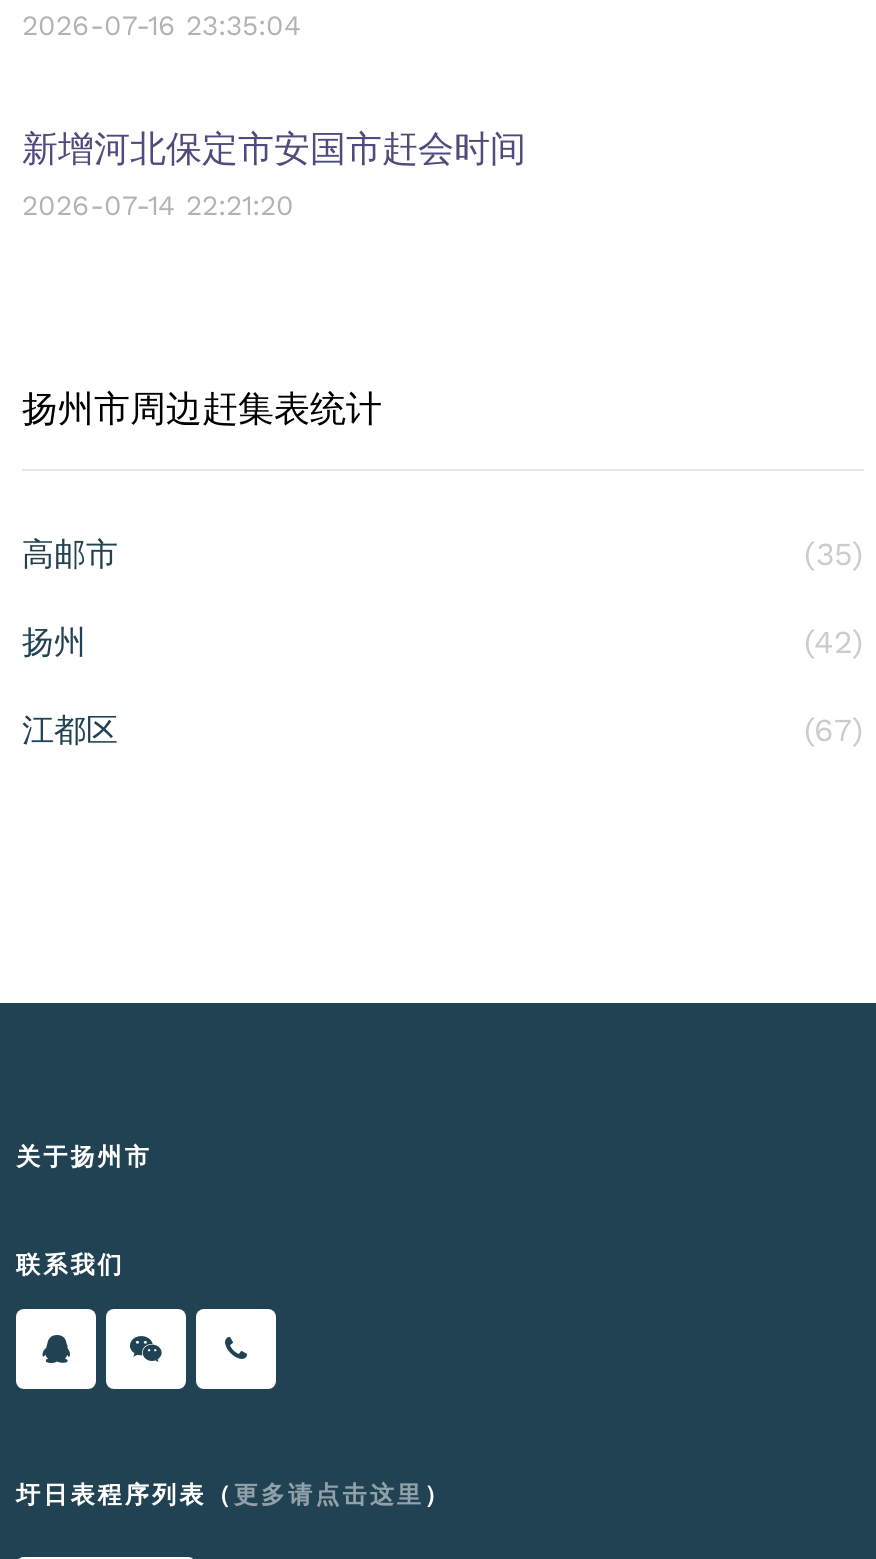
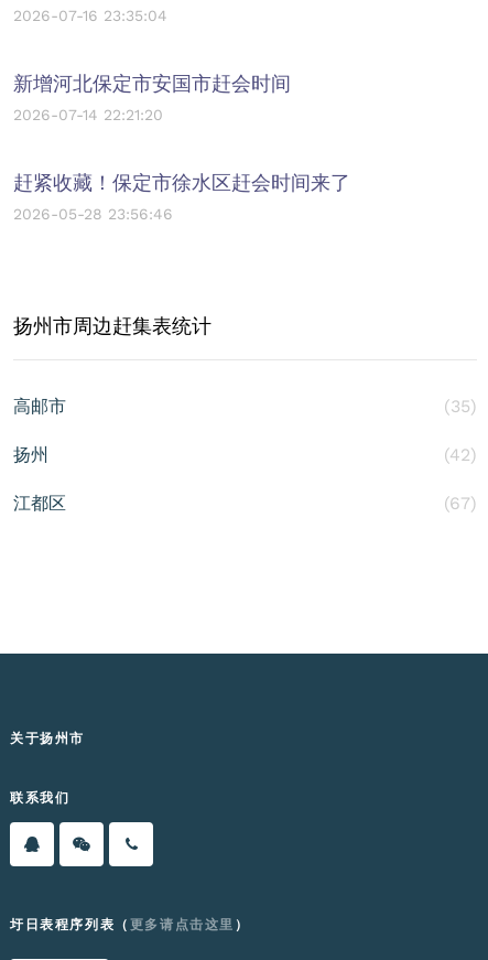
+ 赶紧收藏！保定市徐水区赶会时间来了
+ 2026-05-28 23:56:46
